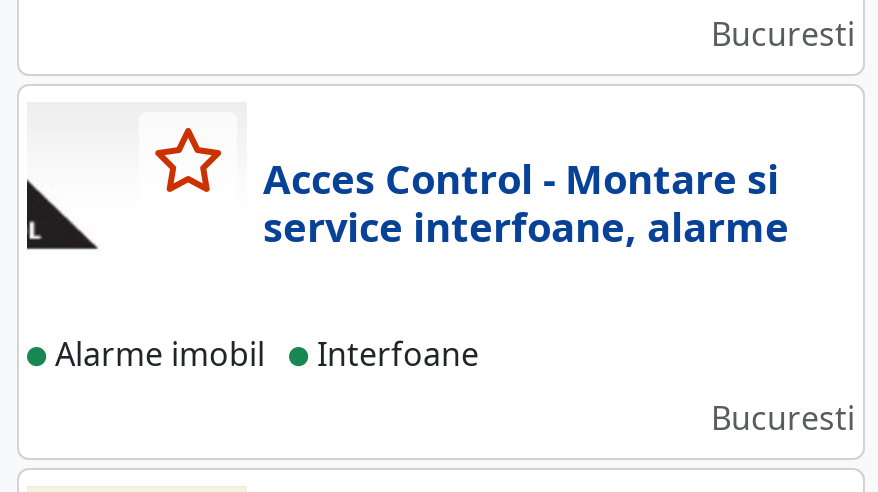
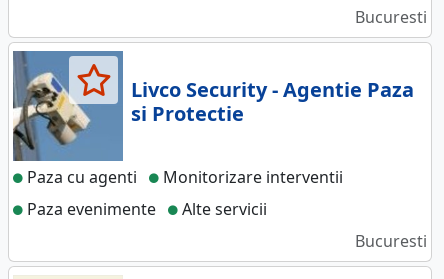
- [image]
- Acces Control - Montare si
- service interfoane, alarme
- Alarme imobil
- Interfoane
+ [image]
+ Livco Security - Agentie Paza
+ si Protectie
+ Paza cu agenti
+ Monitorizare interventii
+ Paza evenimente
+ Alte servicii
